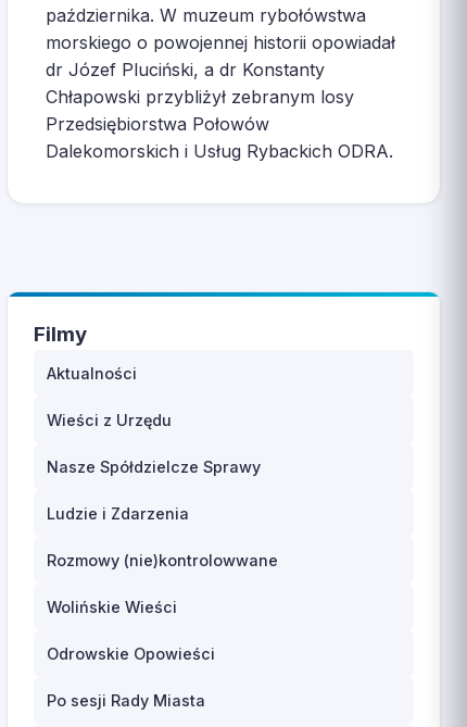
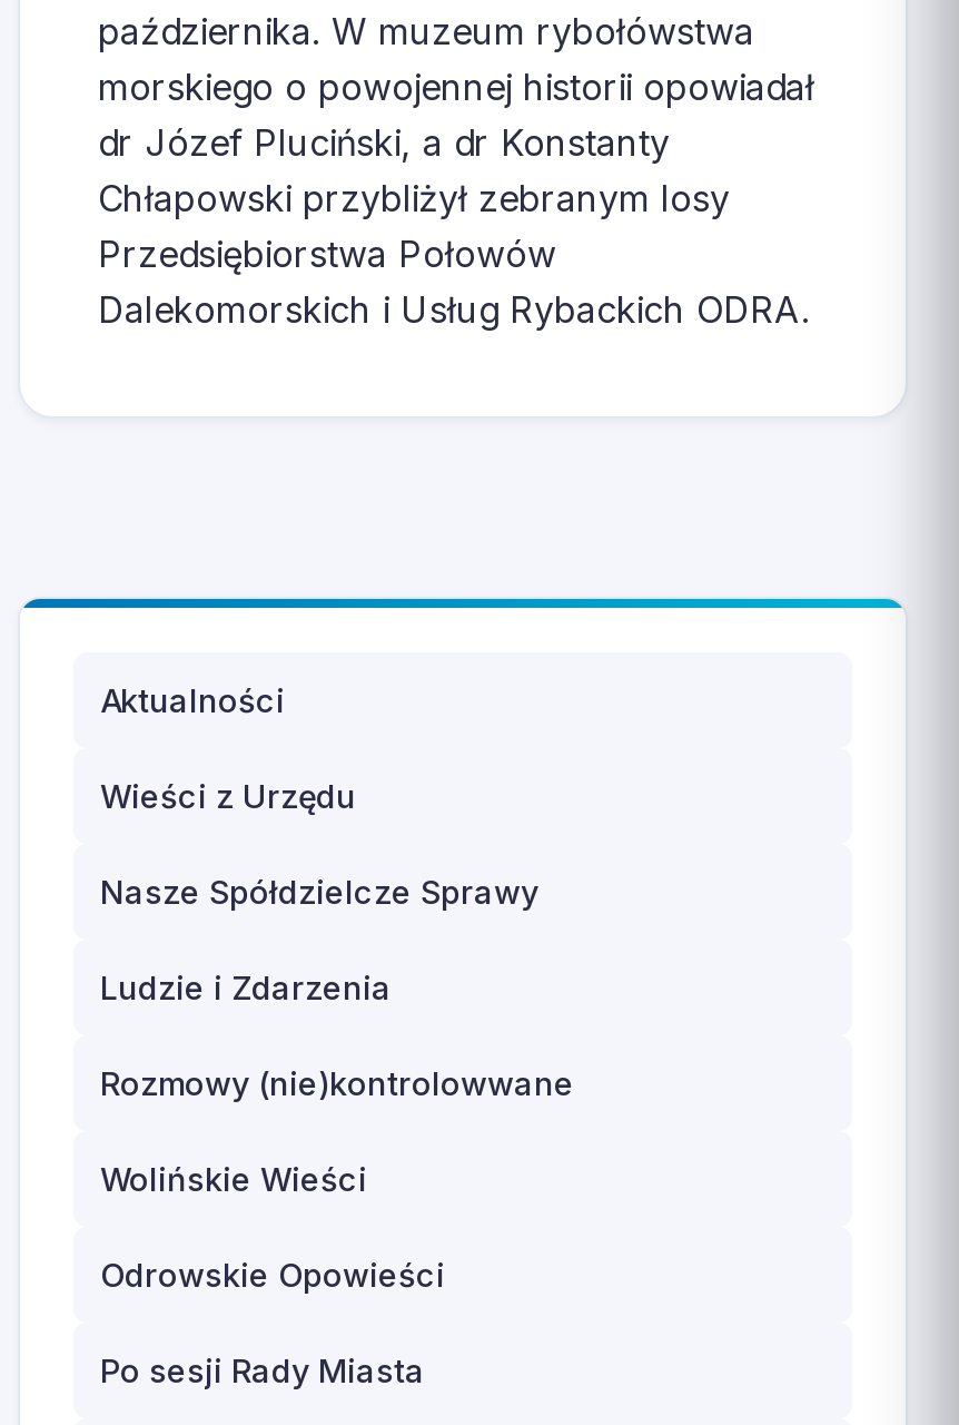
- Filmy
